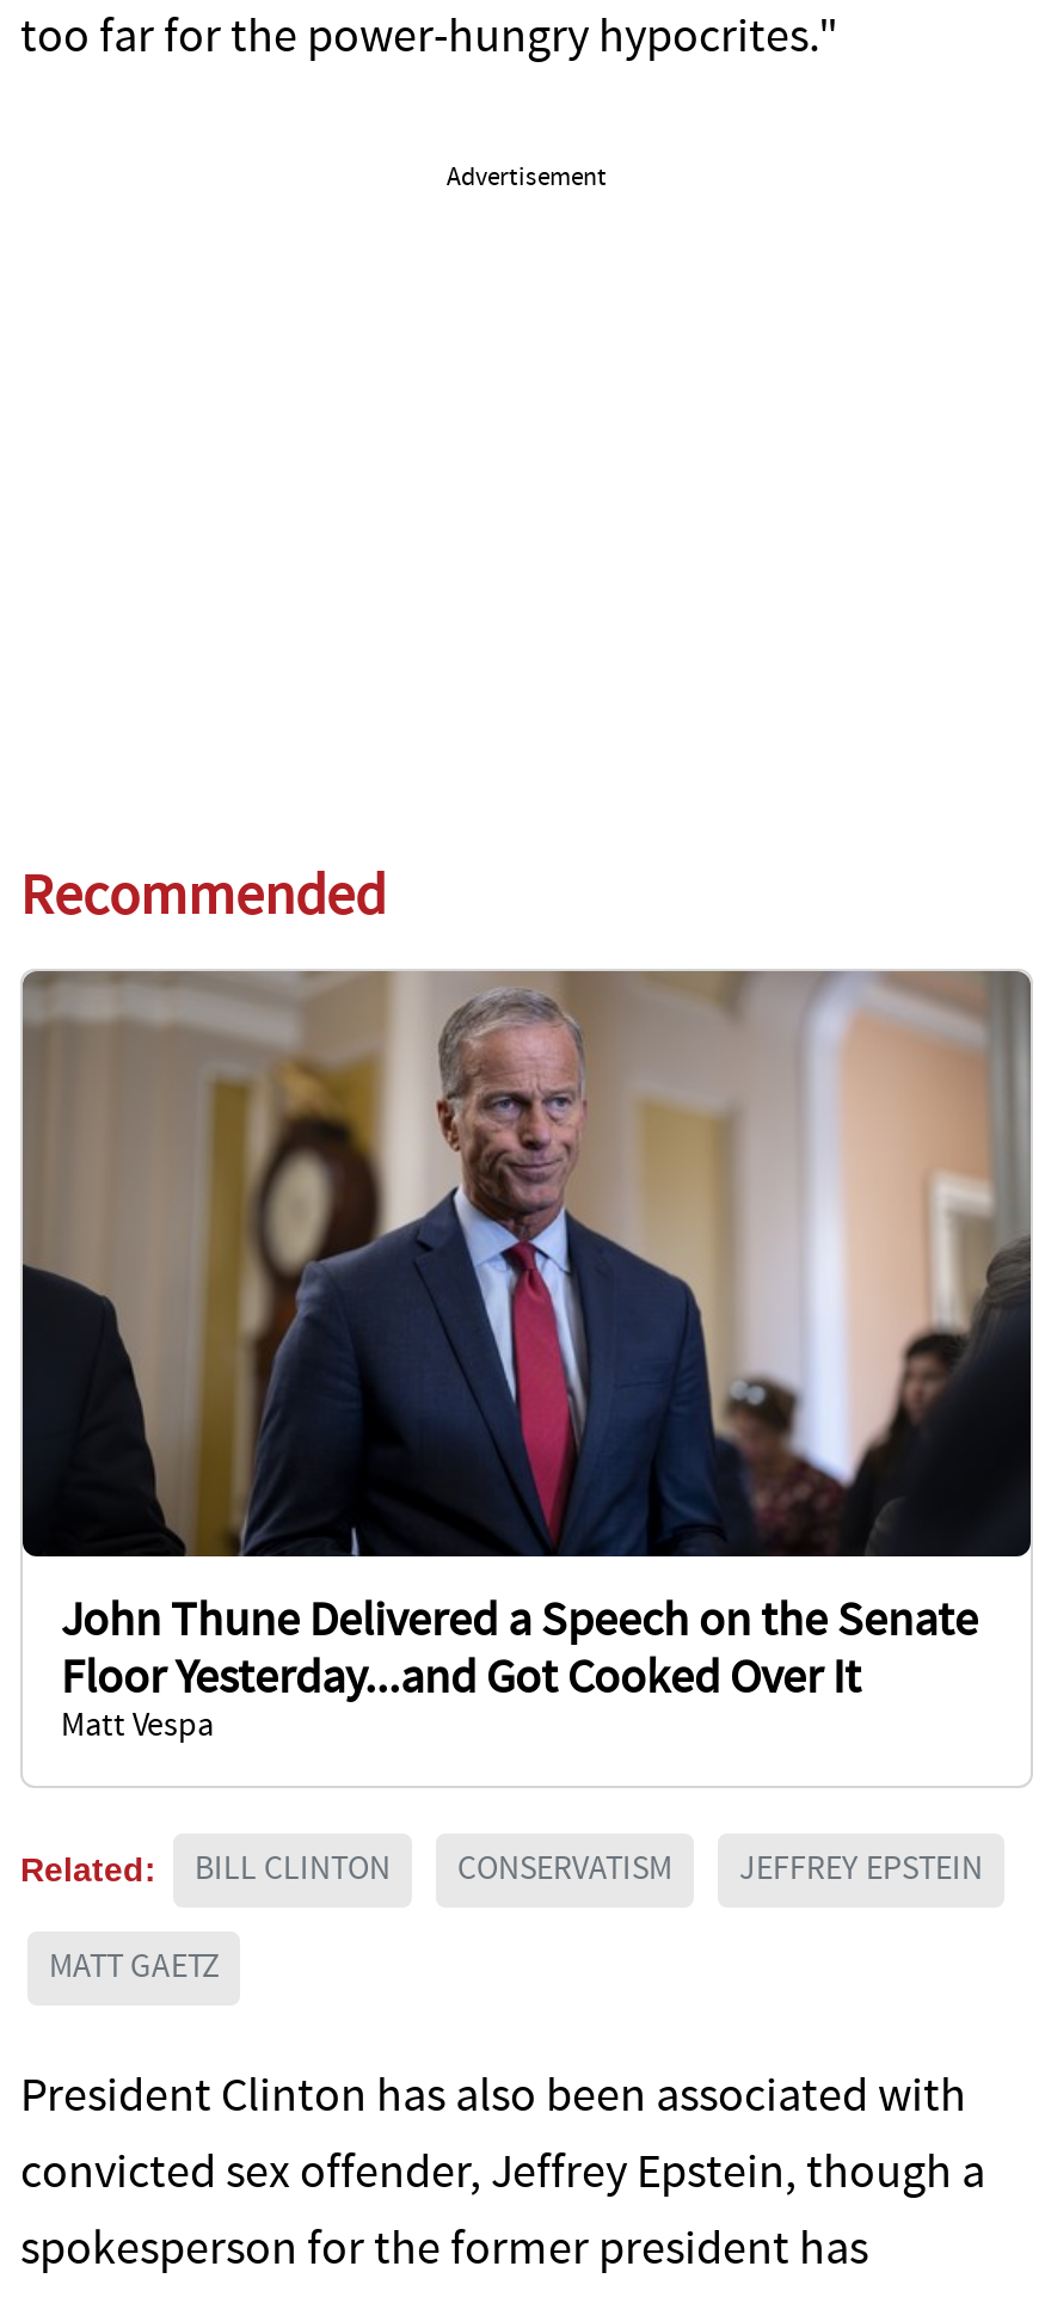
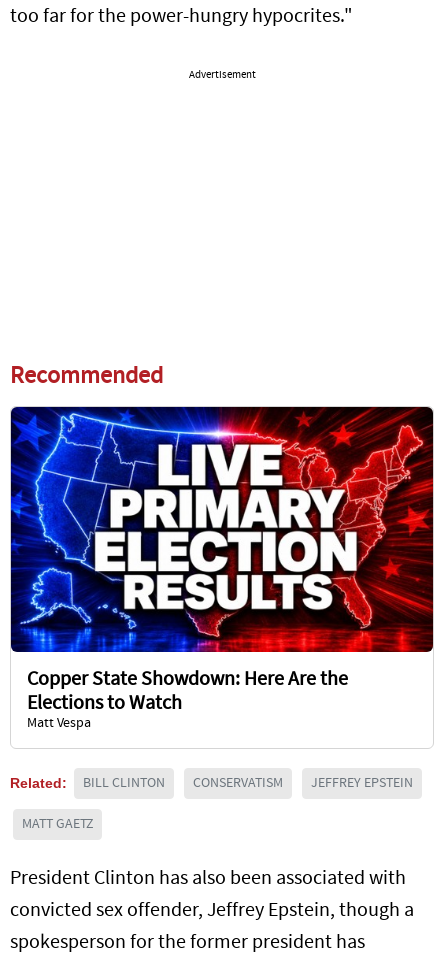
- [image]
- John Thune Delivered a Speech on the Senate
- Floor Yesterday...and Got Cooked Over It
+ [image]
+ Copper State Showdown: Here Are the
+ Elections to Watch
